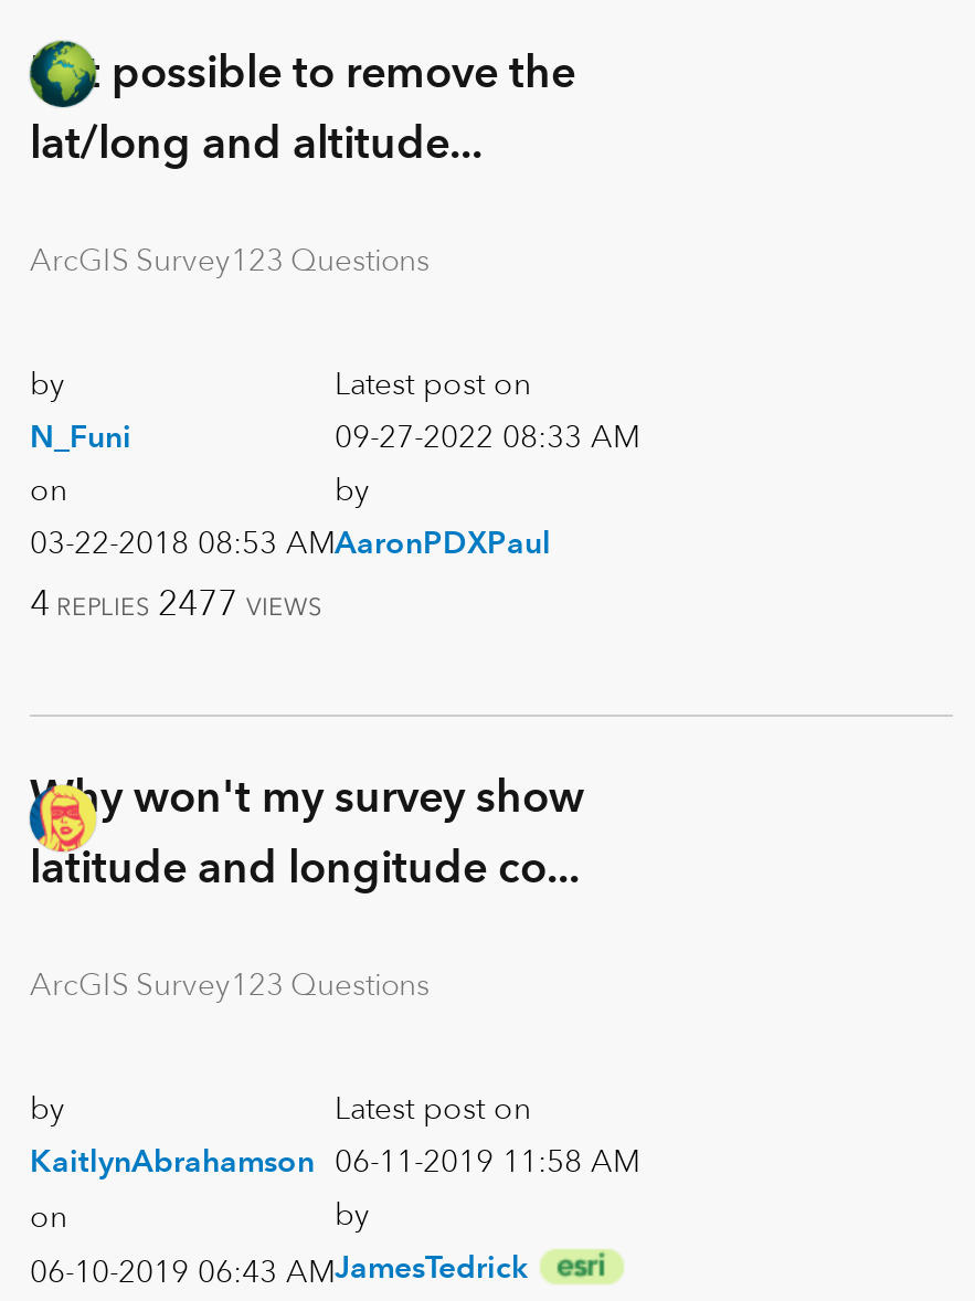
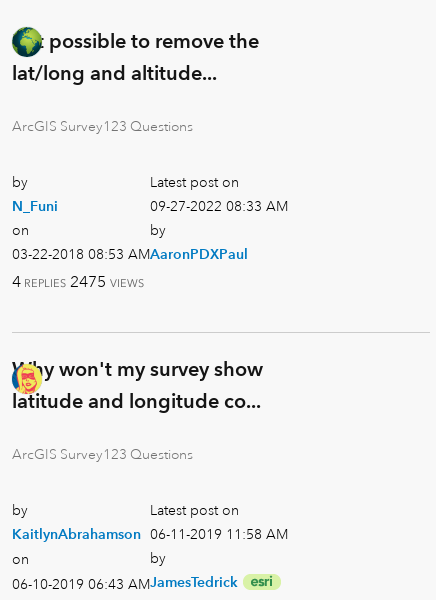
- 4 REPLIES 2477 VIEWS
+ 4 REPLIES 2475 VIEWS
